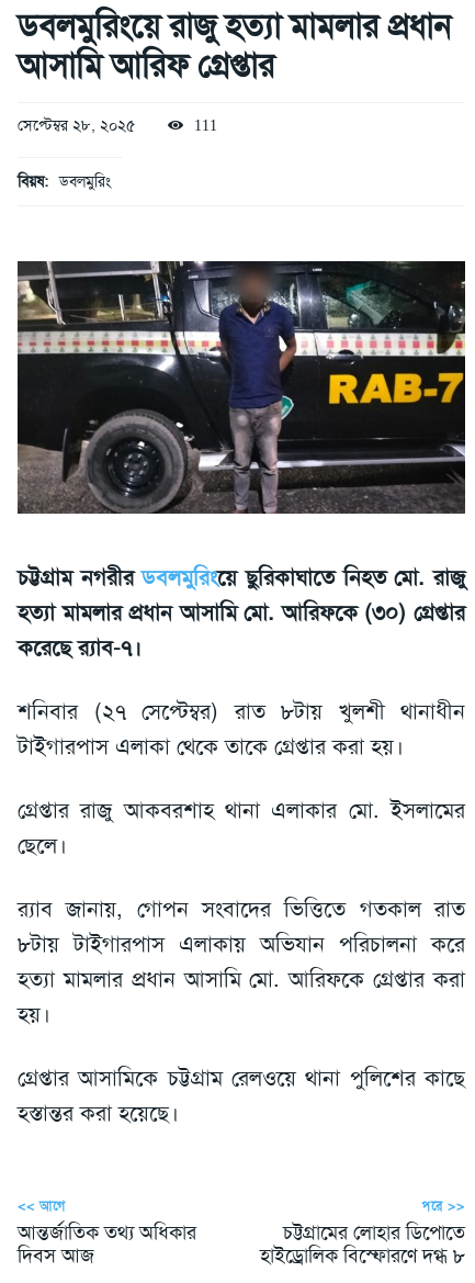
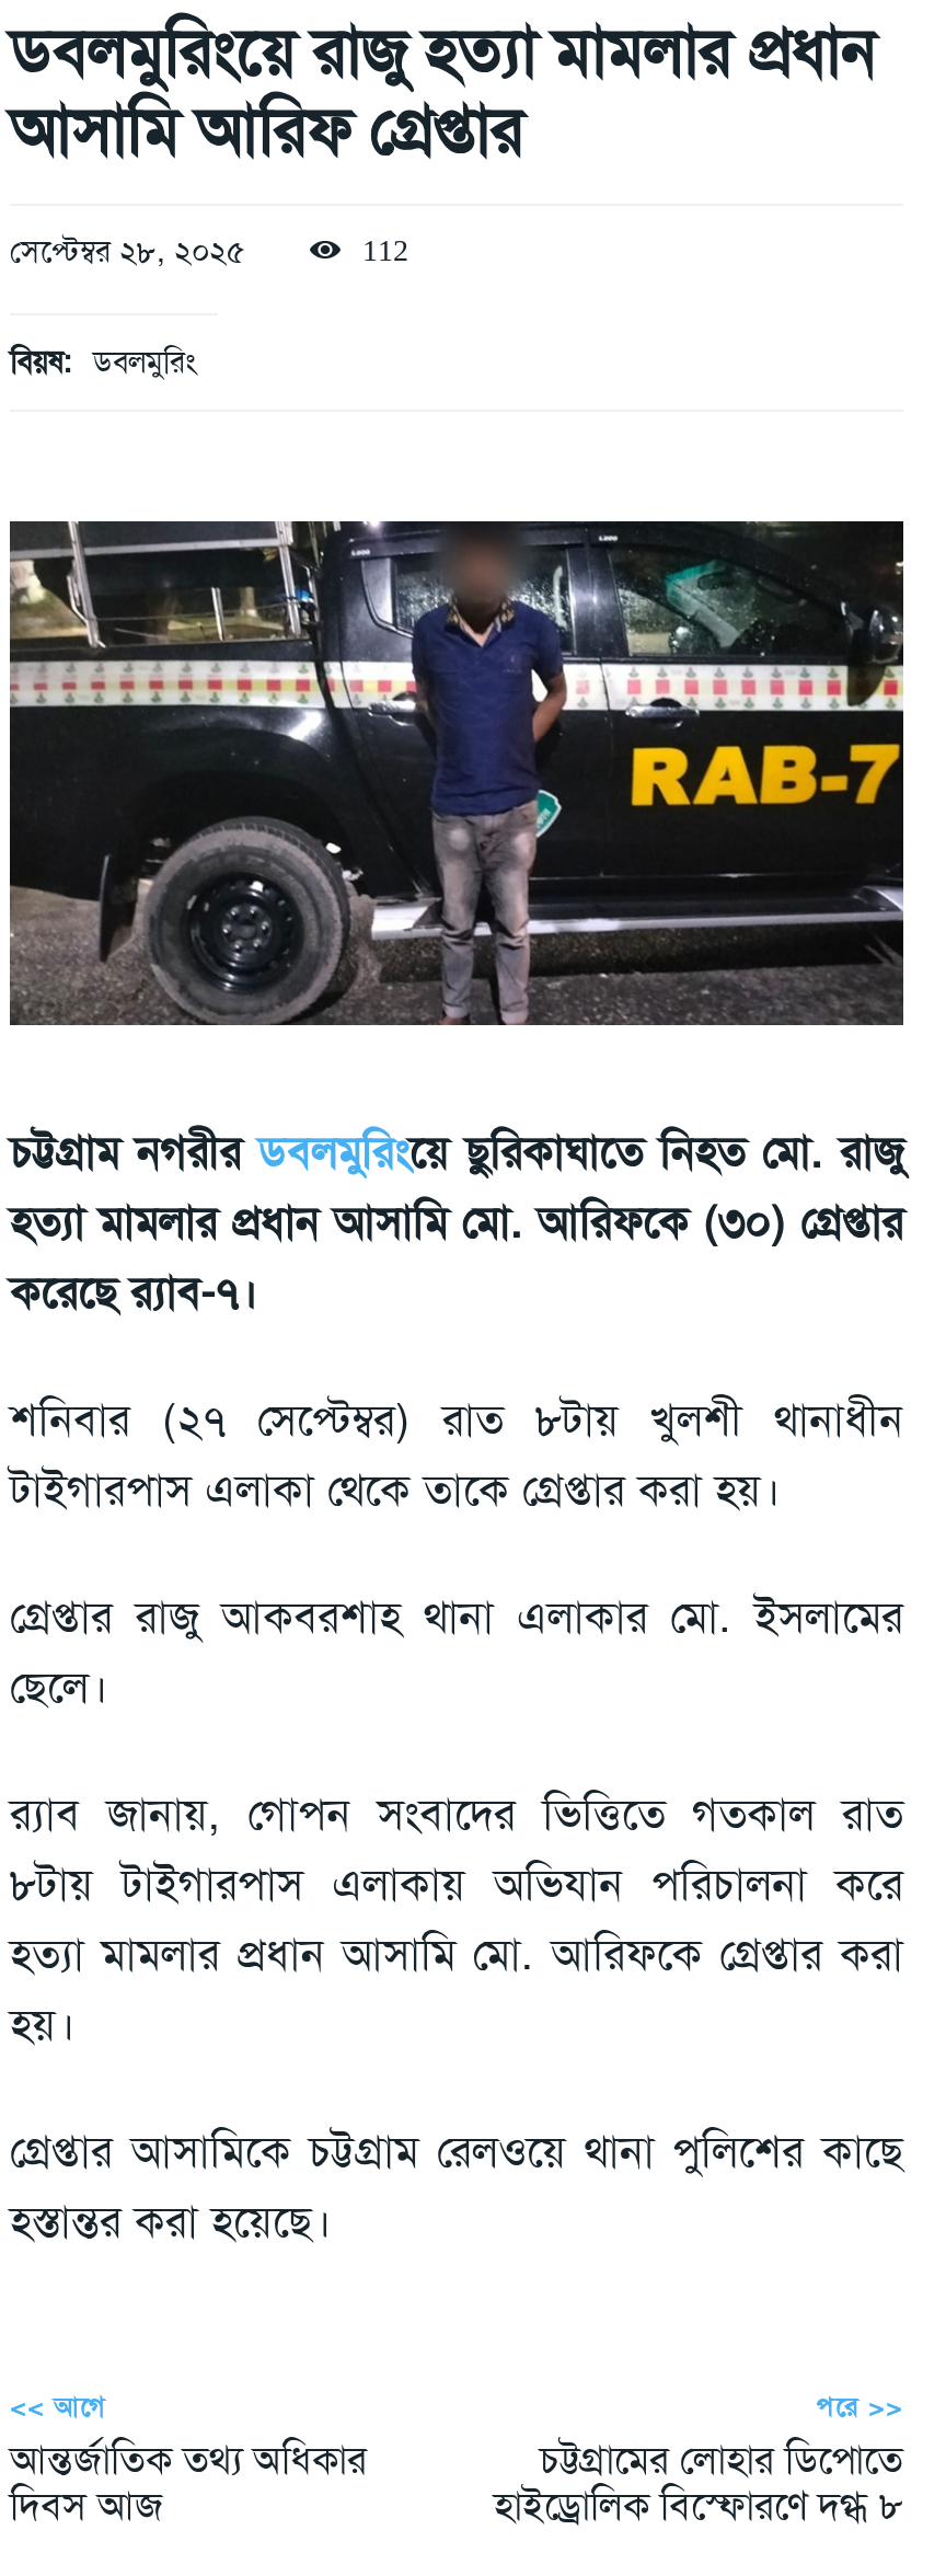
- 111
+ 112
